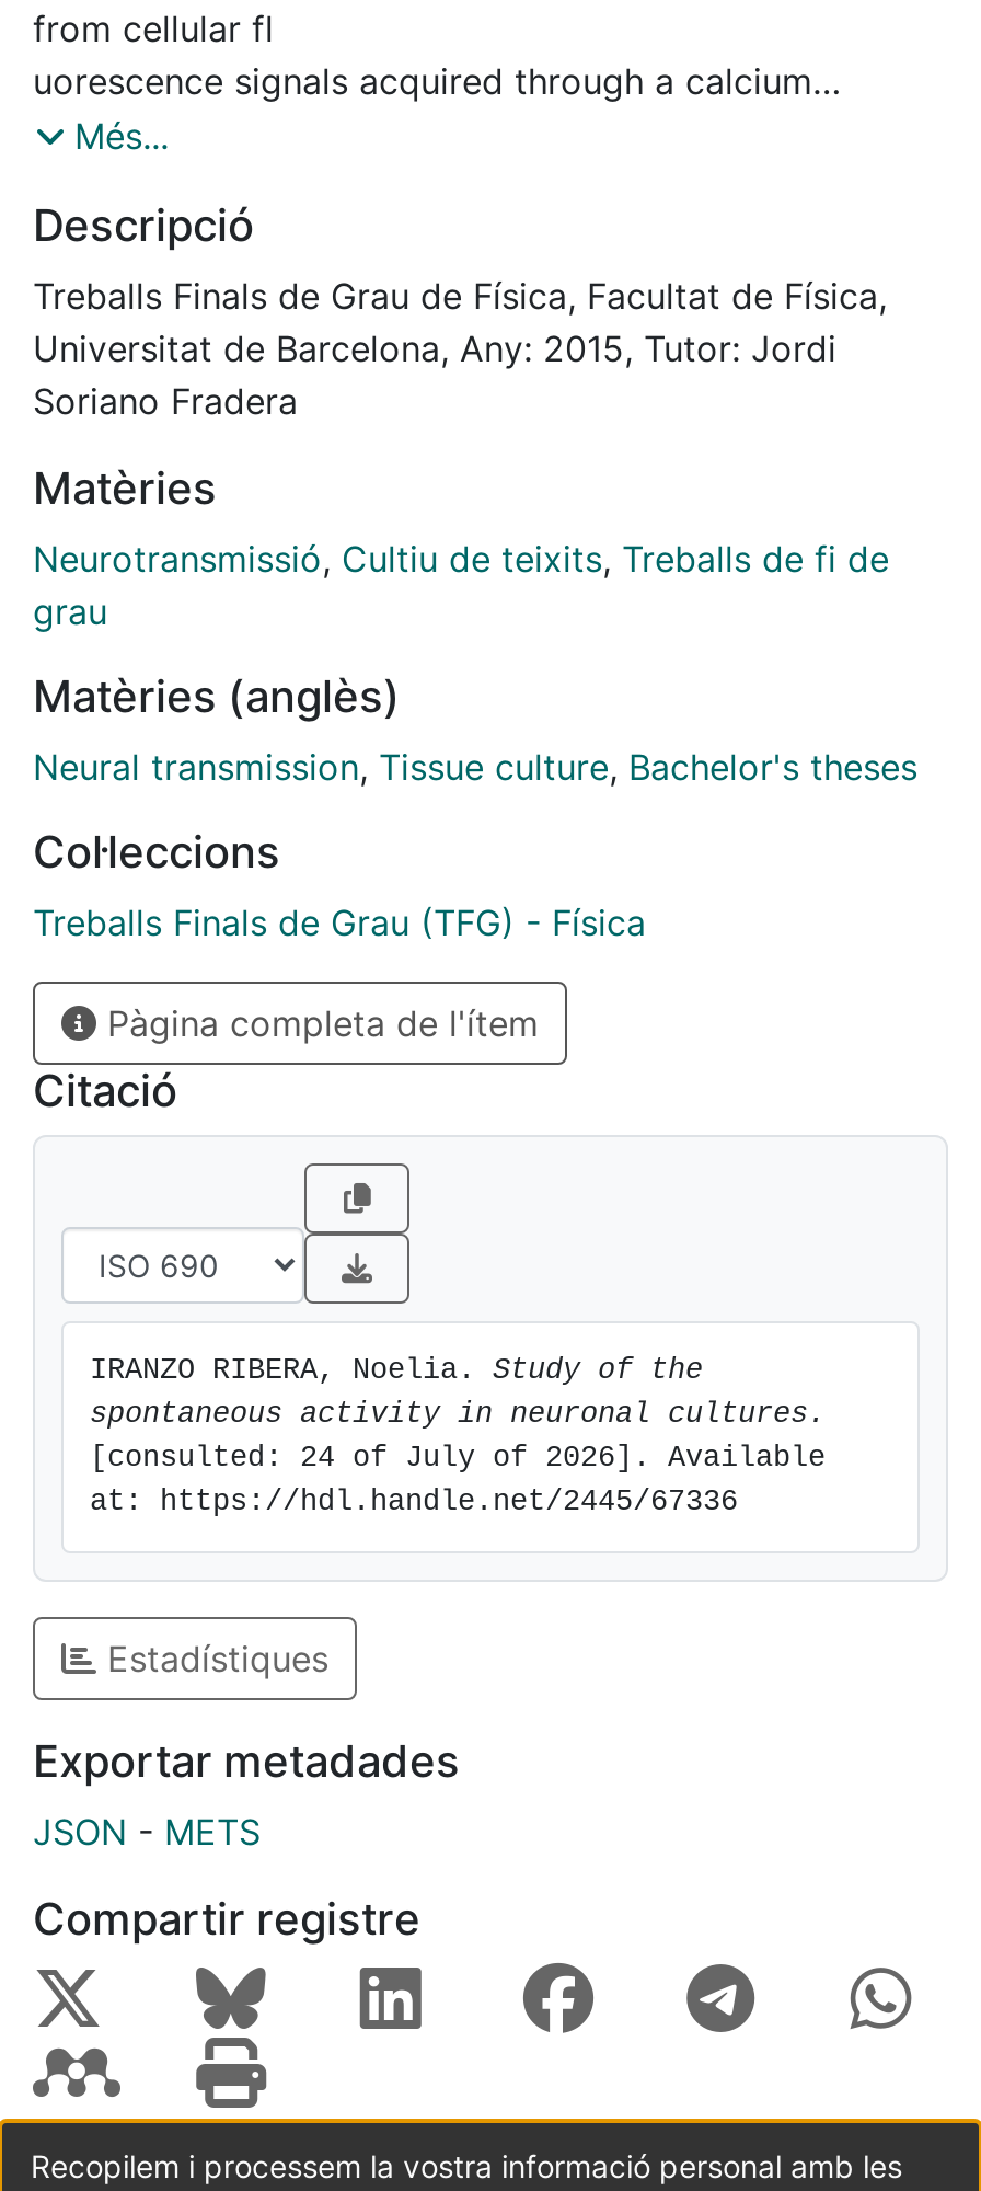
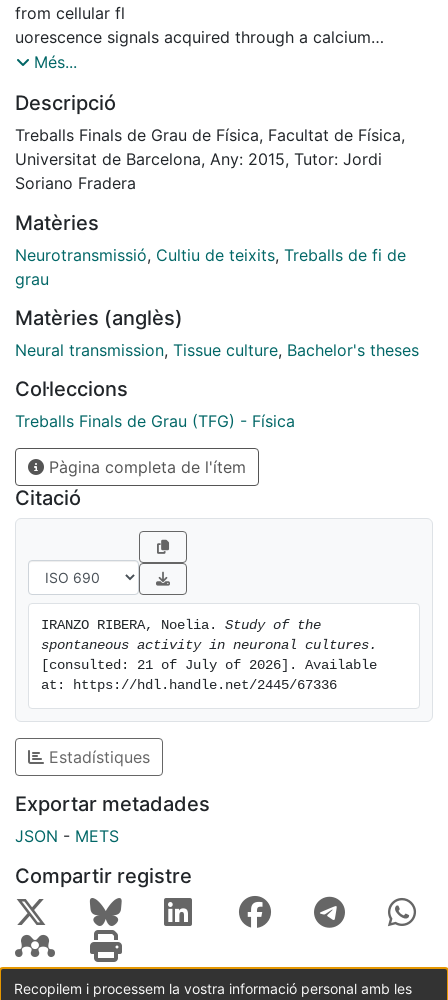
- [consulted: 24 of July of 2026]. Available
+ [consulted: 21 of July of 2026]. Available
